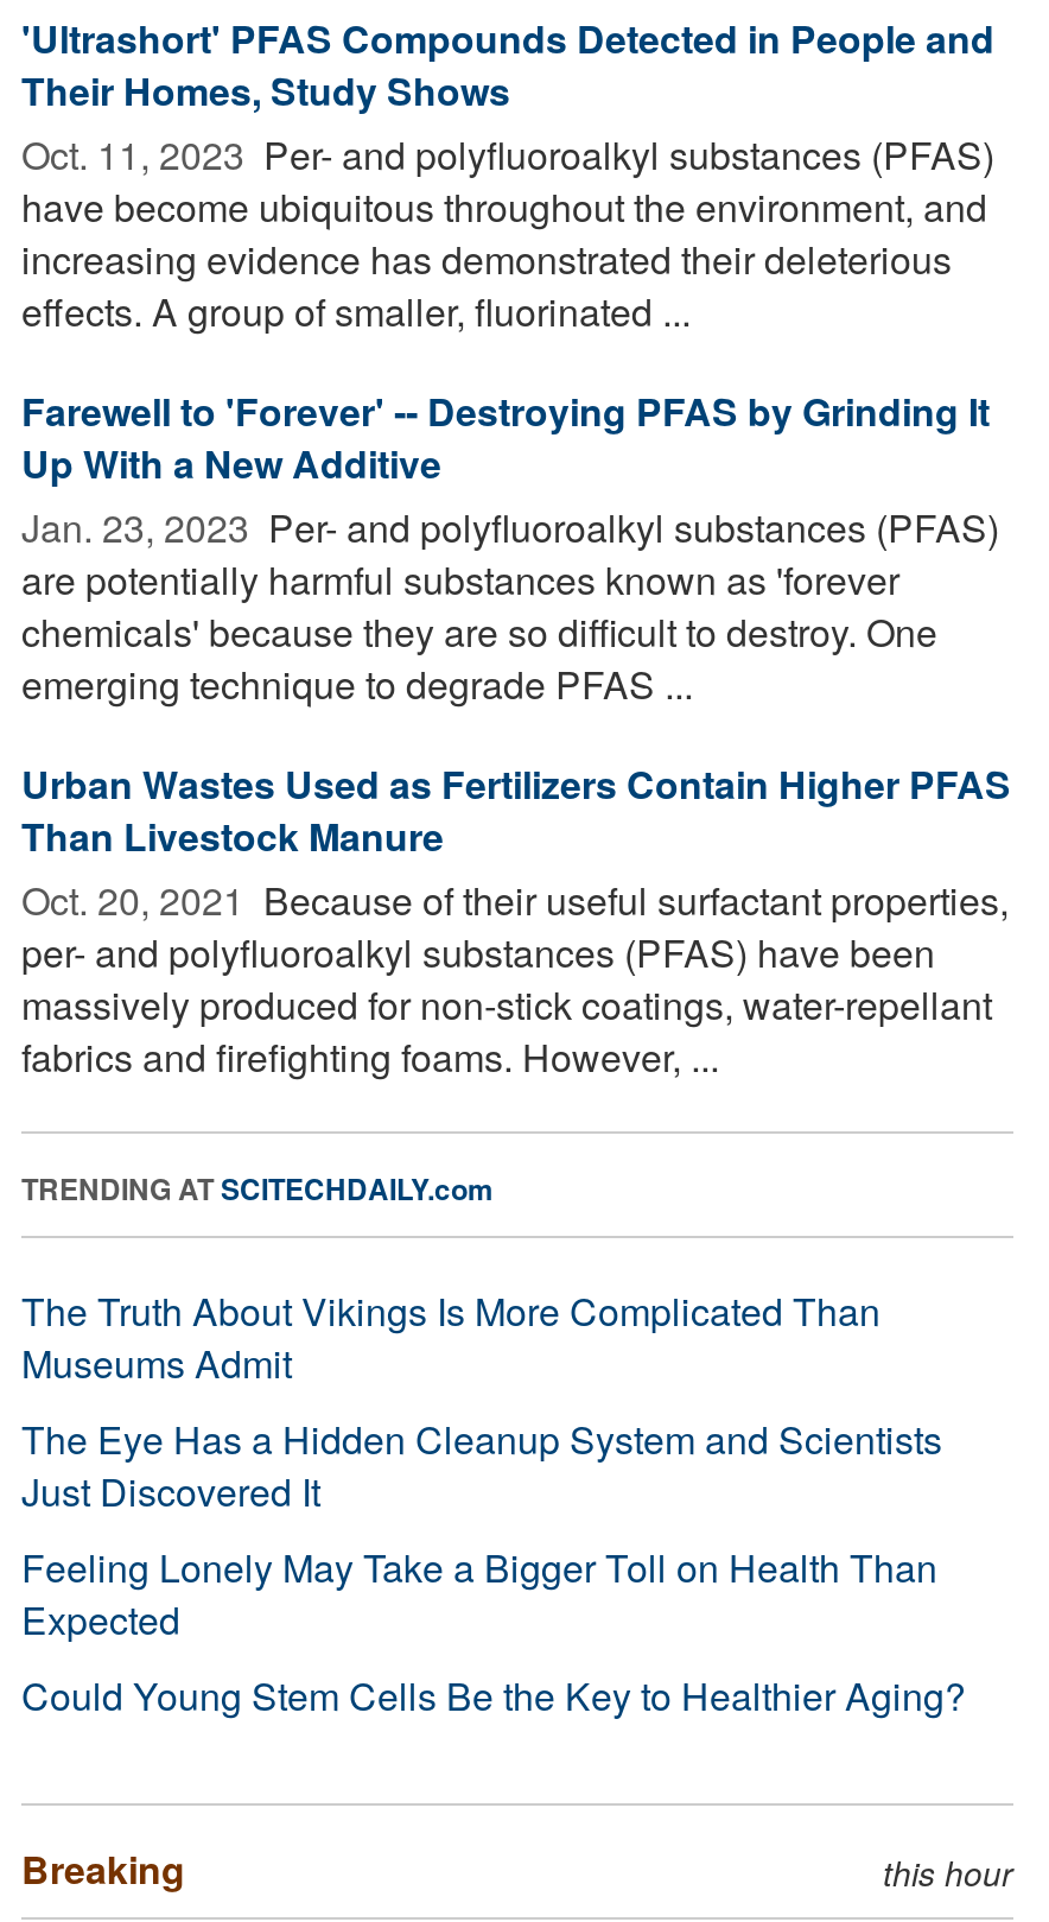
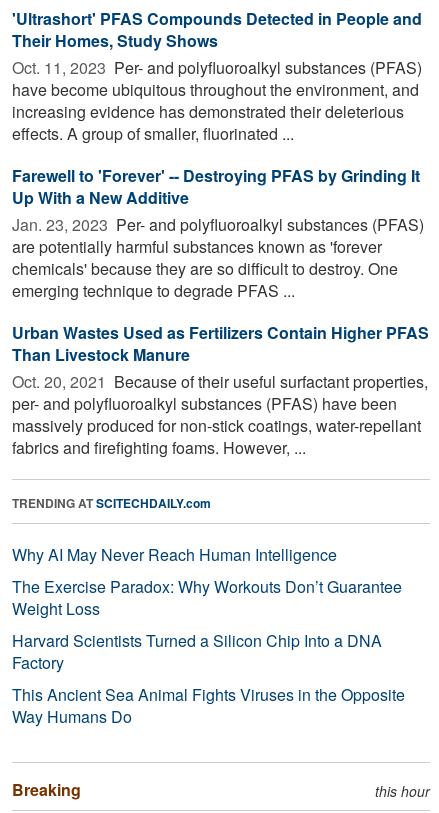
- The Truth About Vikings Is More Complicated Than
- Museums Admit
- The Eye Has a Hidden Cleanup System and Scientists
- Just Discovered It
- Feeling Lonely May Take a Bigger Toll on Health Than
- Expected
- Could Young Stem Cells Be the Key to Healthier Aging?
+ Why AI May Never Reach Human Intelligence
+ The Exercise Paradox: Why Workouts Don’t Guarantee
+ Weight Loss
+ Harvard Scientists Turned a Silicon Chip Into a DNA
+ Factory
+ This Ancient Sea Animal Fights Viruses in the Opposite
+ Way Humans Do
